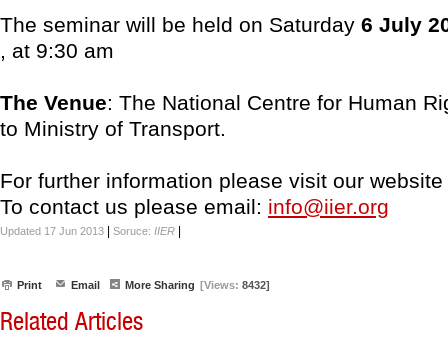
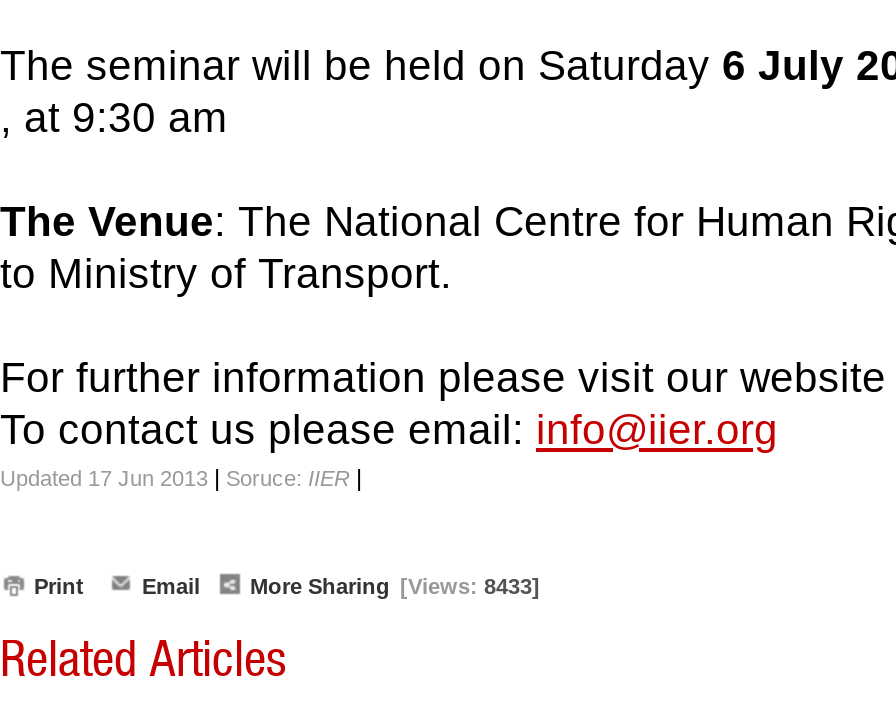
- More Sharing [Views: 8432]
+ More Sharing [Views: 8433]
